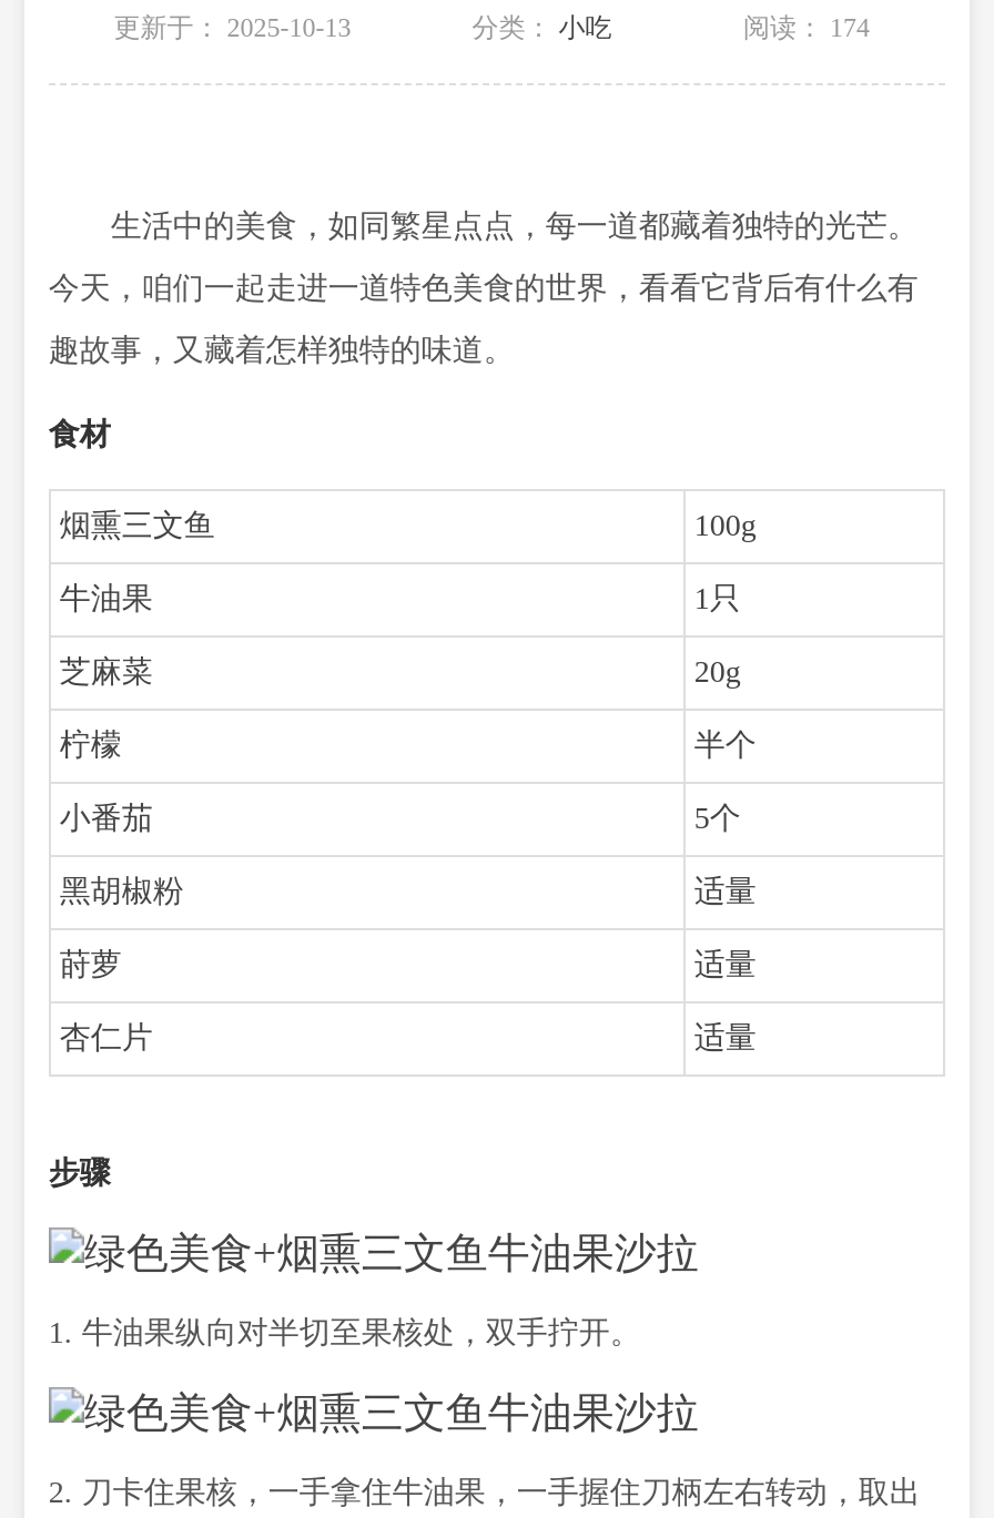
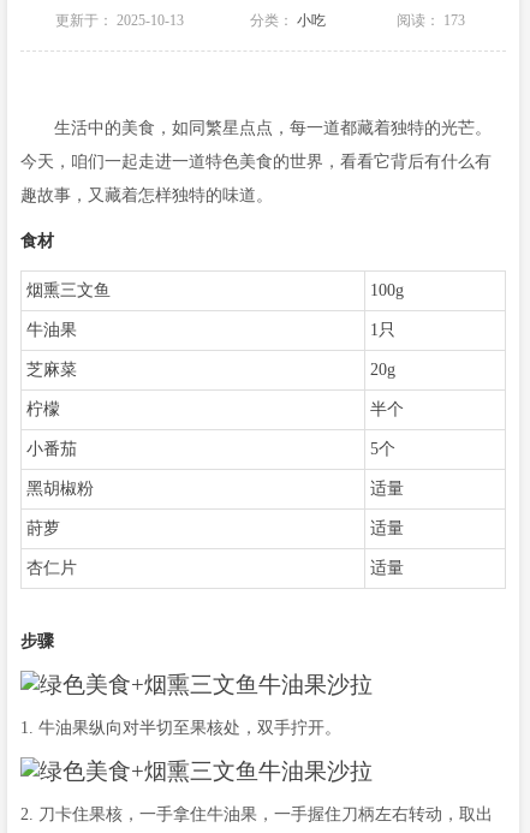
- 阅读：174
+ 阅读：173
